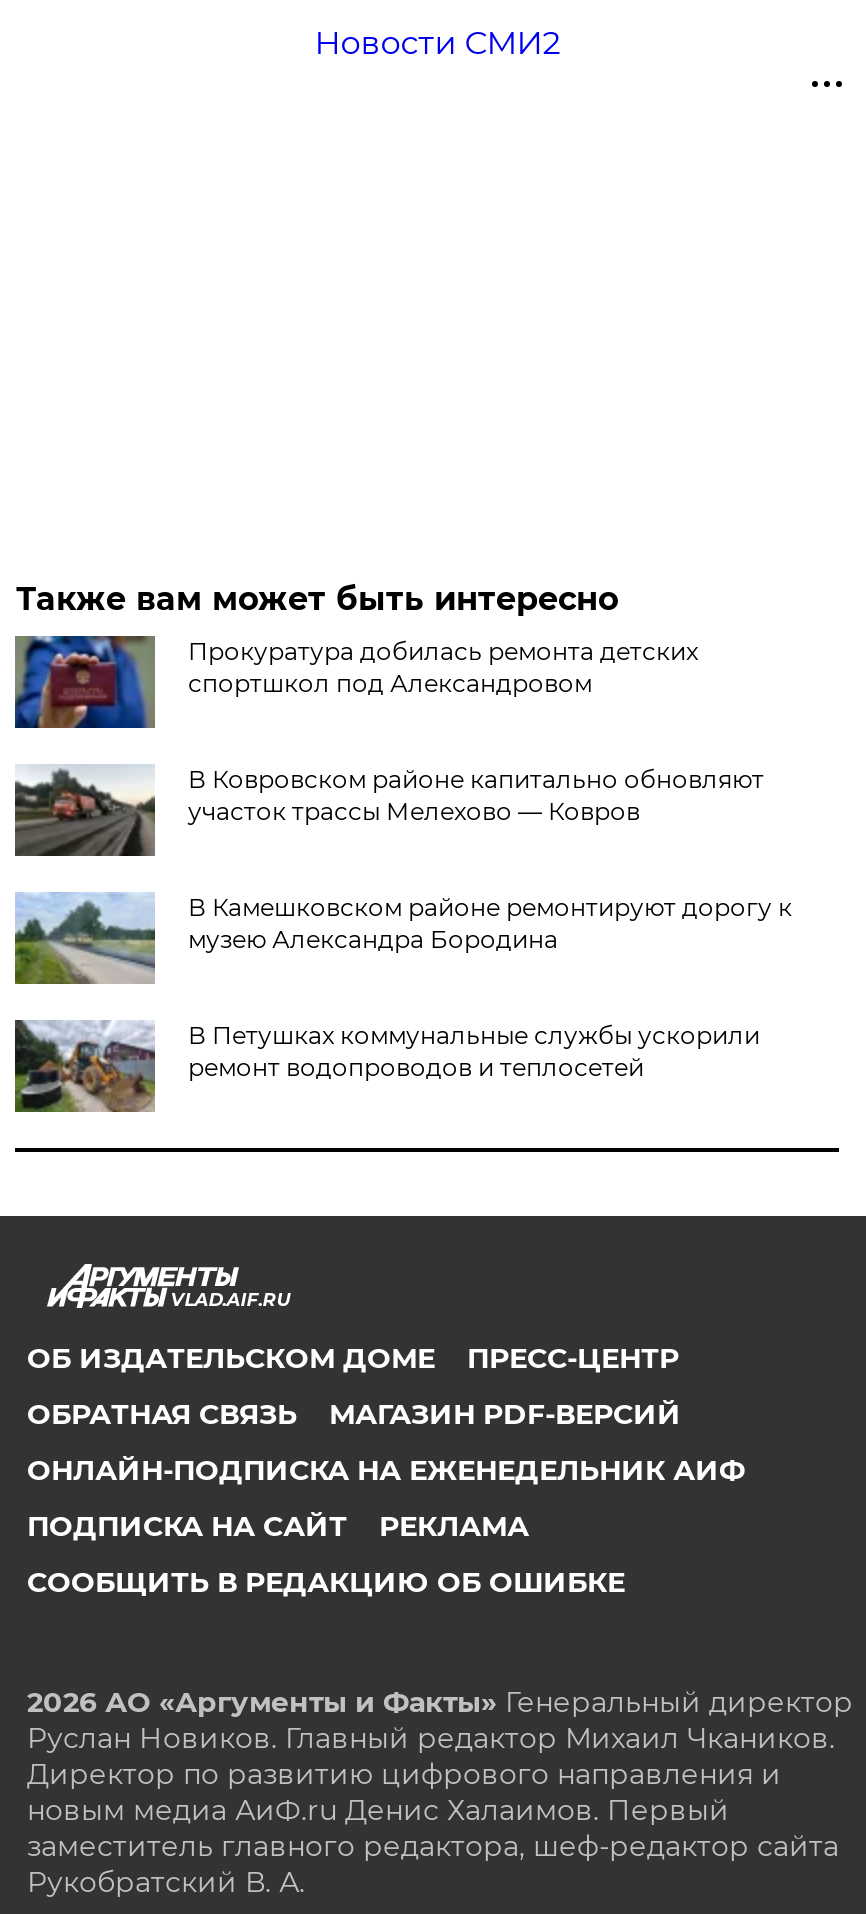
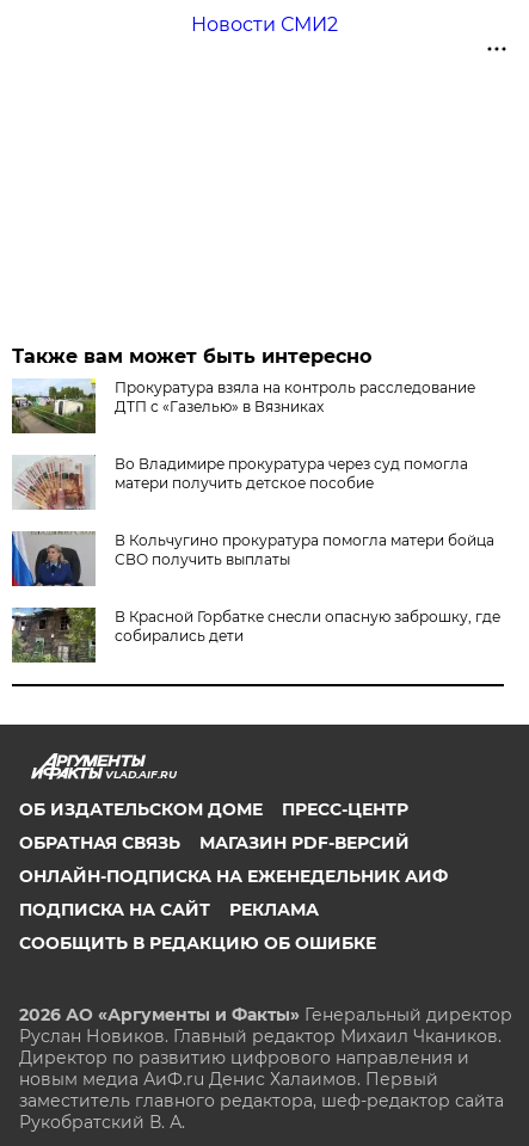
- [image]
- Прокуратура добилась ремонта детских
- спортшкол под Александровом
+ [image]
+ Прокуратура взяла на контроль расследование
+ ДТП с «Газелью» в Вязниках

- [image]
- В Ковровском районе капитально обновляют
- участок трассы Мелехово — Ковров
+ [image]
+ Во Владимире прокуратура через суд помогла
+ матери получить детское пособие

- [image]
- В Камешковском районе ремонтируют дорогу к
- музею Александра Бородина
+ [image]
+ В Кольчугино прокуратура помогла матери бойца
+ СВО получить выплаты

- [image]
- В Петушках коммунальные службы ускорили
- ремонт водопроводов и теплосетей
+ [image]
+ В Красной Горбатке снесли опасную заброшку, где
+ собирались дети
